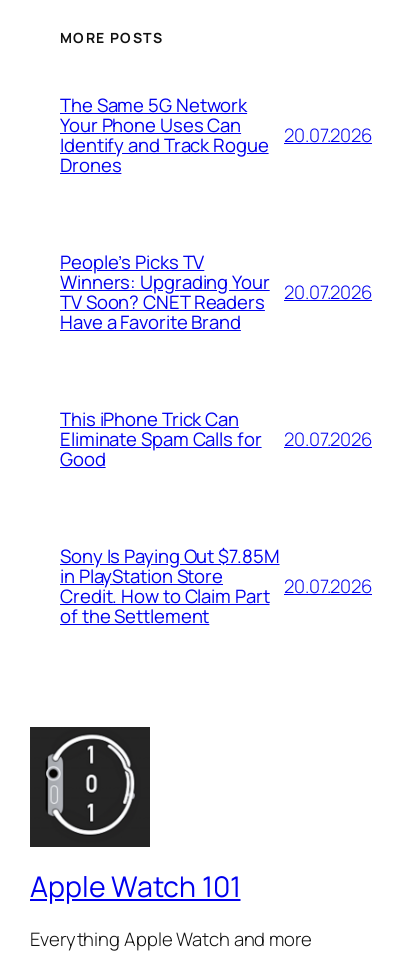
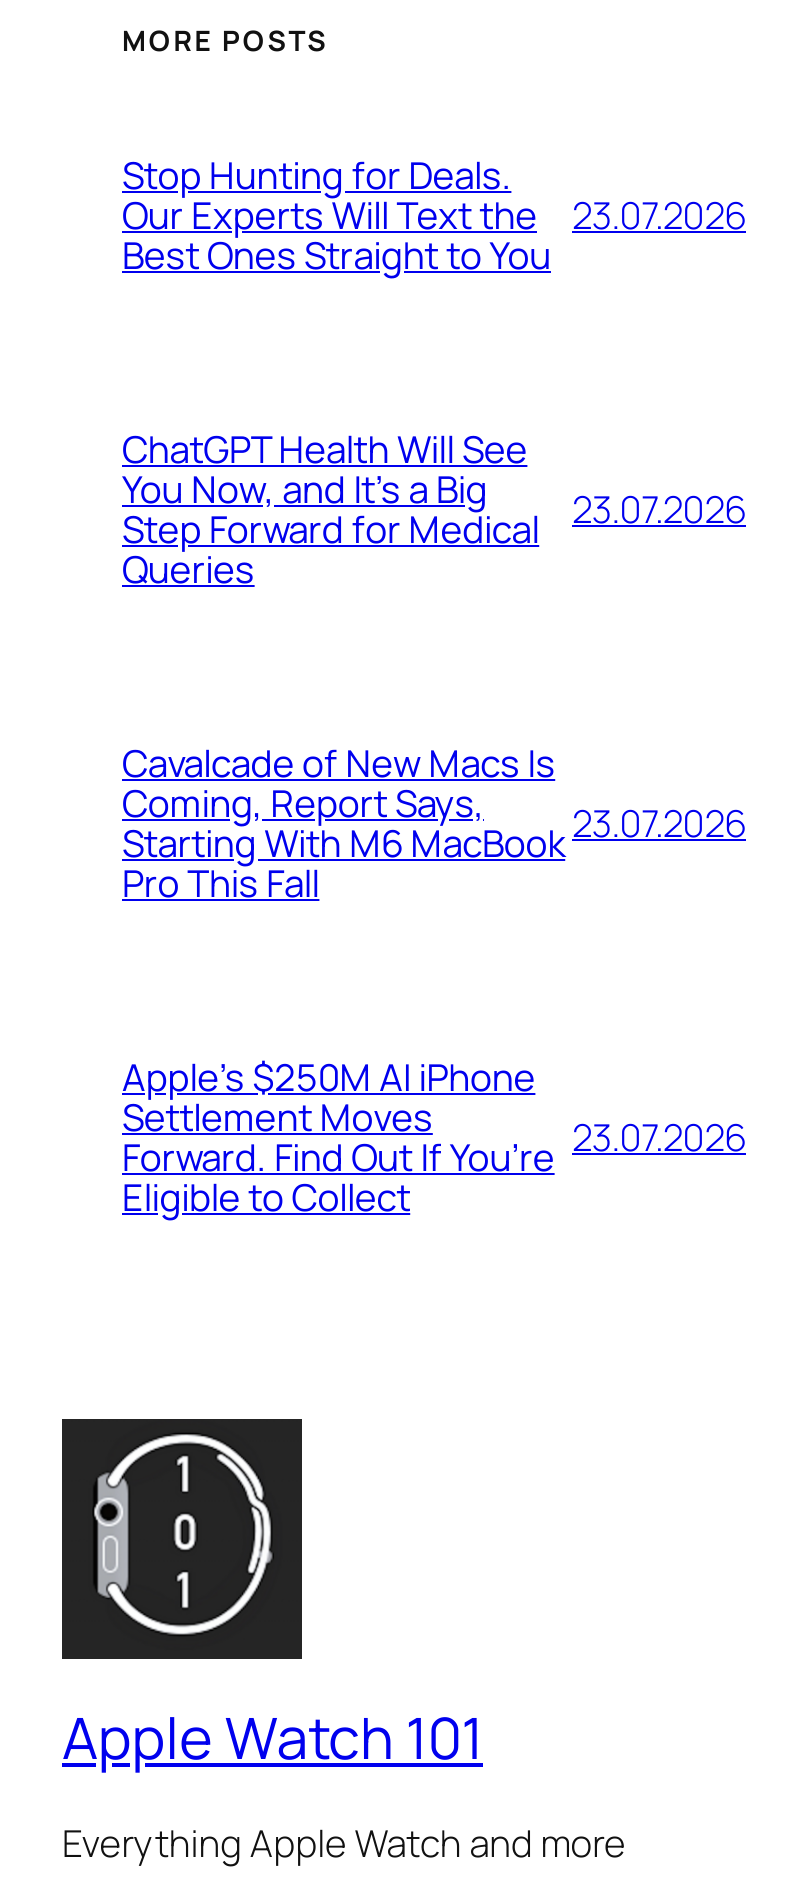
- The Same 5G Network
- Your Phone Uses Can
- Identify and Track Rogue
- Drones
+ Stop Hunting for Deals.
+ Our Experts Will Text the
+ Best Ones Straight to You

- 20.07.2026
+ 23.07.2026

- People’s Picks TV
- Winners: Upgrading Your
- TV Soon? CNET Readers
- Have a Favorite Brand
+ ChatGPT Health Will See
+ You Now, and It’s a Big
+ Step Forward for Medical
+ Queries

- 20.07.2026
+ 23.07.2026

- This iPhone Trick Can
- Eliminate Spam Calls for
- Good
+ Cavalcade of New Macs Is
+ Coming, Report Says,
+ Starting With M6 MacBook
+ Pro This Fall

- 20.07.2026
+ 23.07.2026

- Sony Is Paying Out $7.85M
- in PlayStation Store
- Credit. How to Claim Part
- of the Settlement
+ Apple’s $250M AI iPhone
+ Settlement Moves
+ Forward. Find Out If You’re
+ Eligible to Collect

- 20.07.2026
+ 23.07.2026
